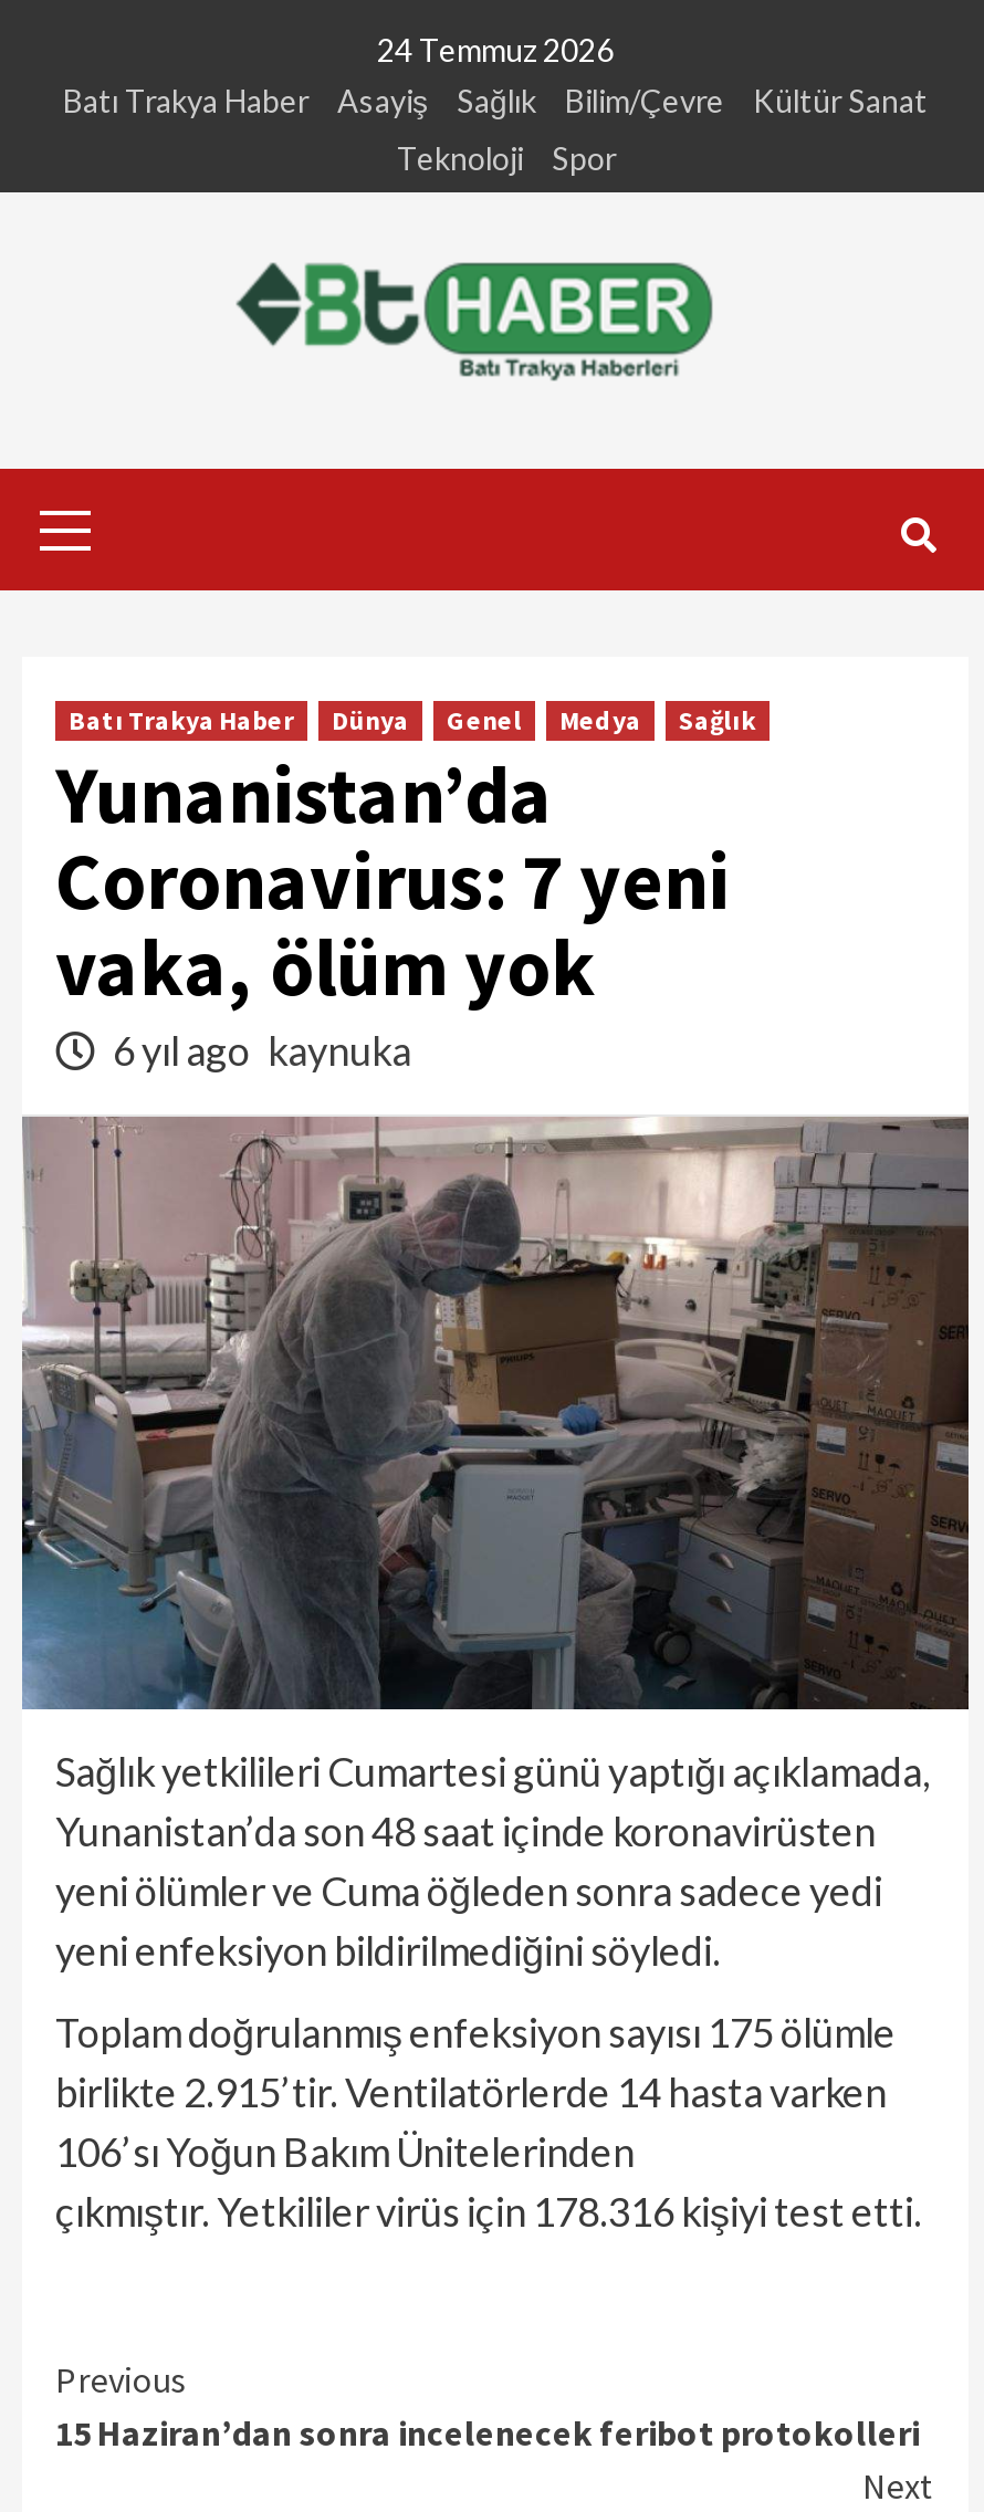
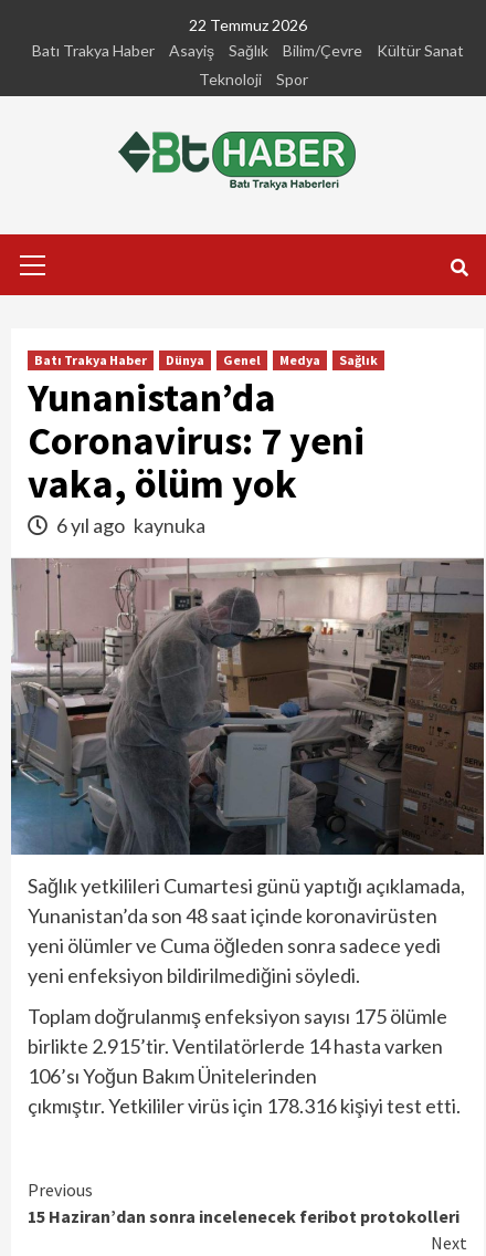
- 24 Temmuz 2026
+ 22 Temmuz 2026
